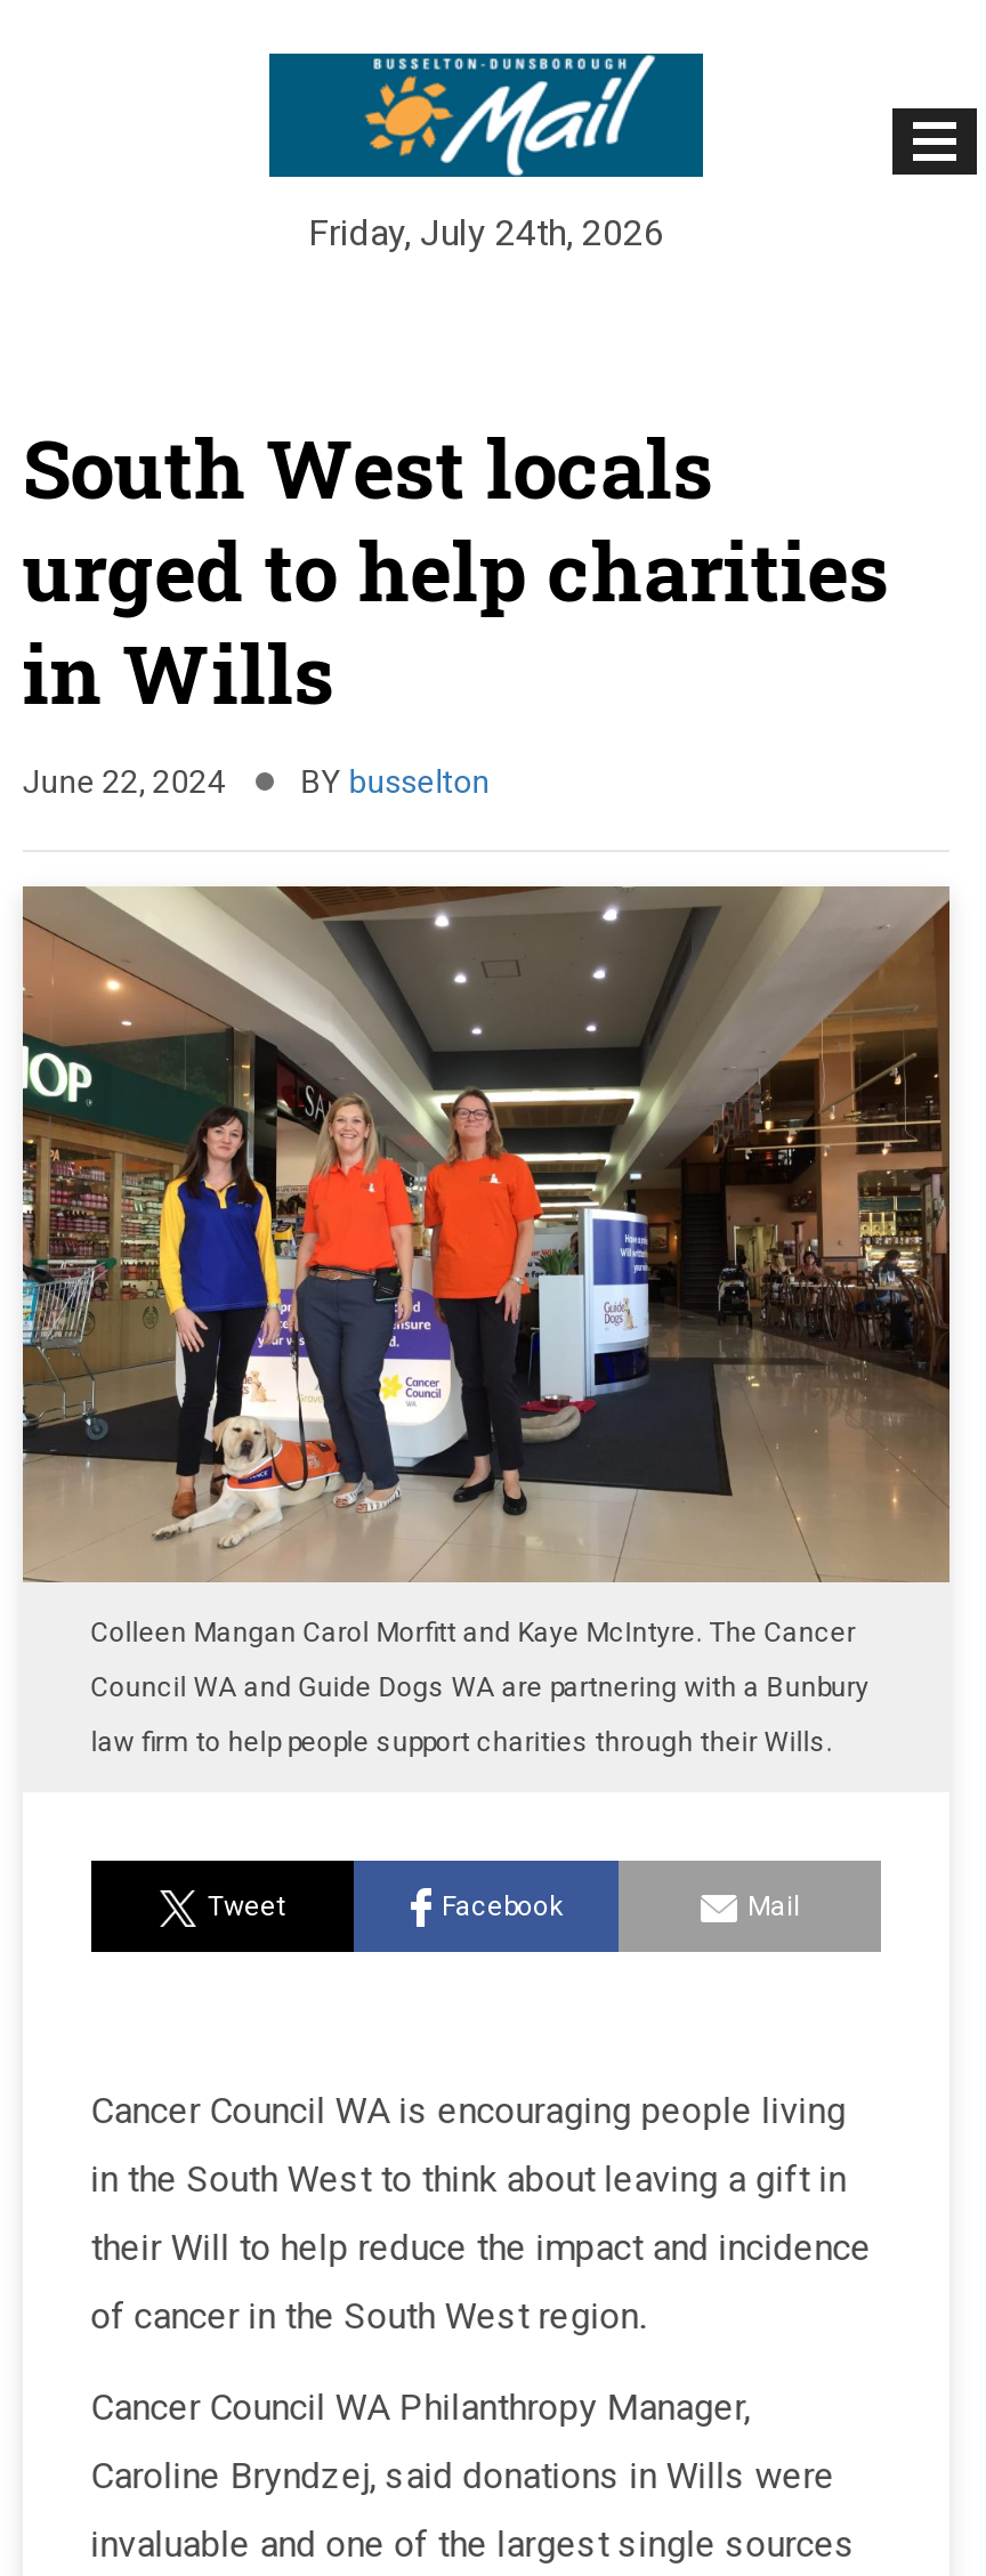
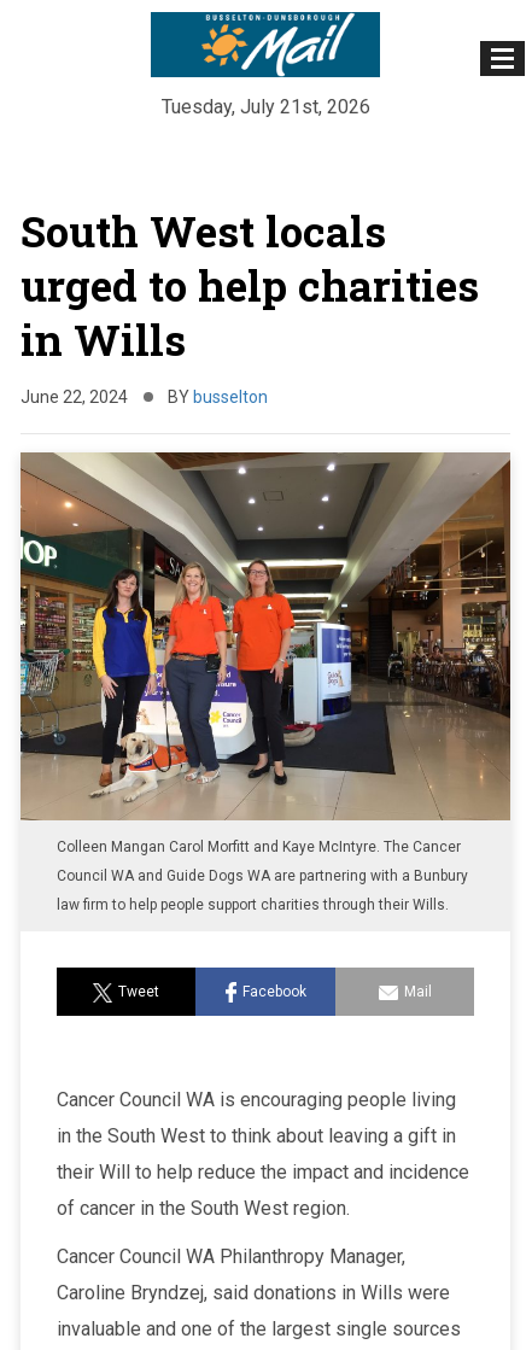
- Friday, July 24th, 2026
+ Tuesday, July 21st, 2026
